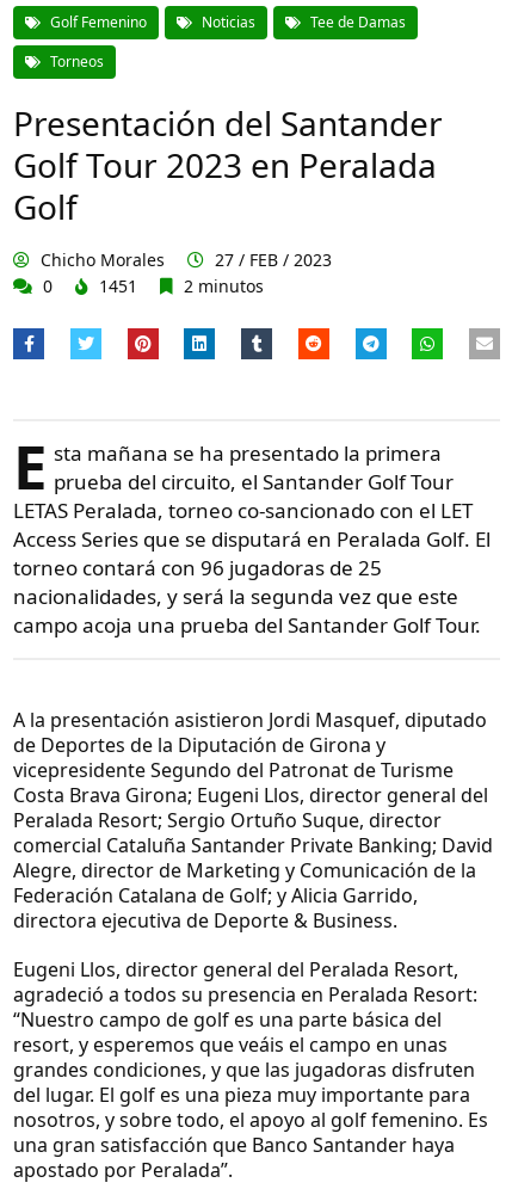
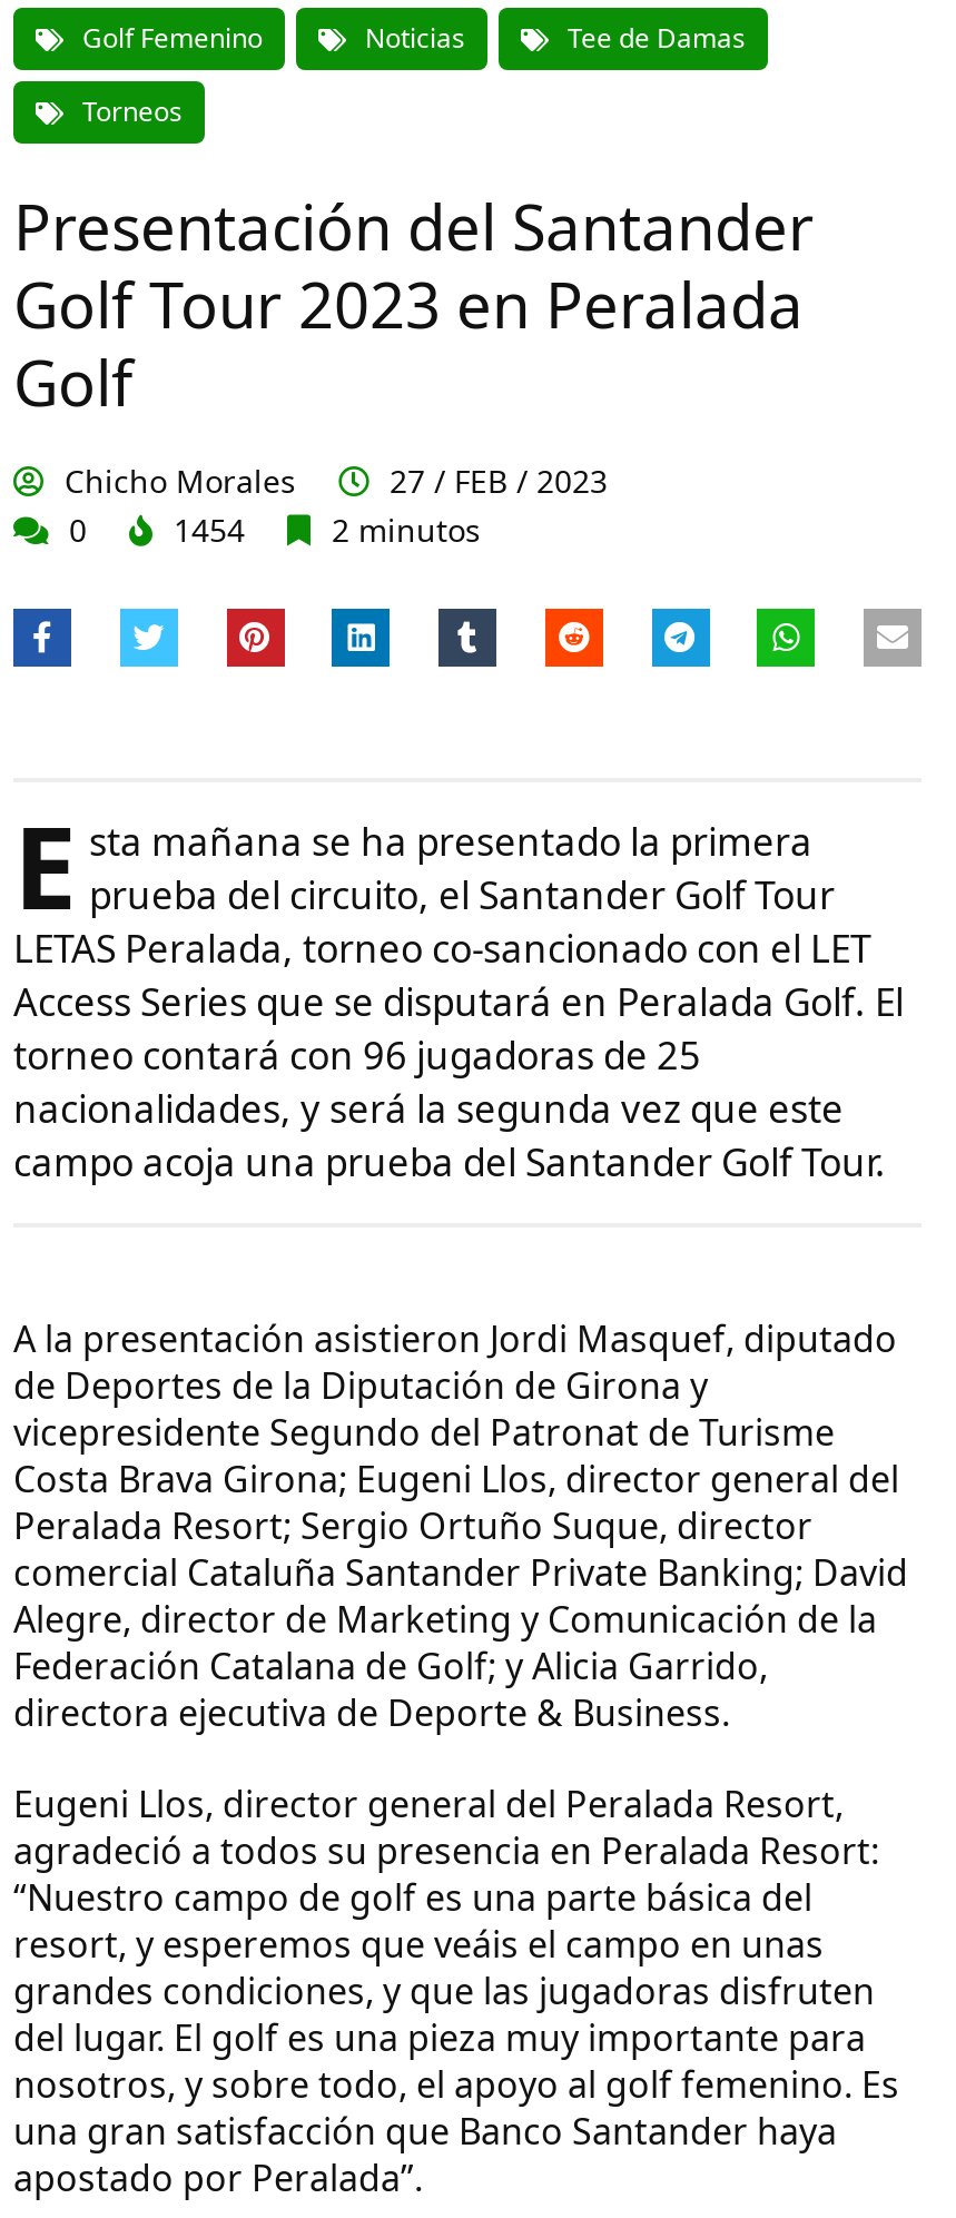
- 0 1451 2 minutos
+ 0 1454 2 minutos
